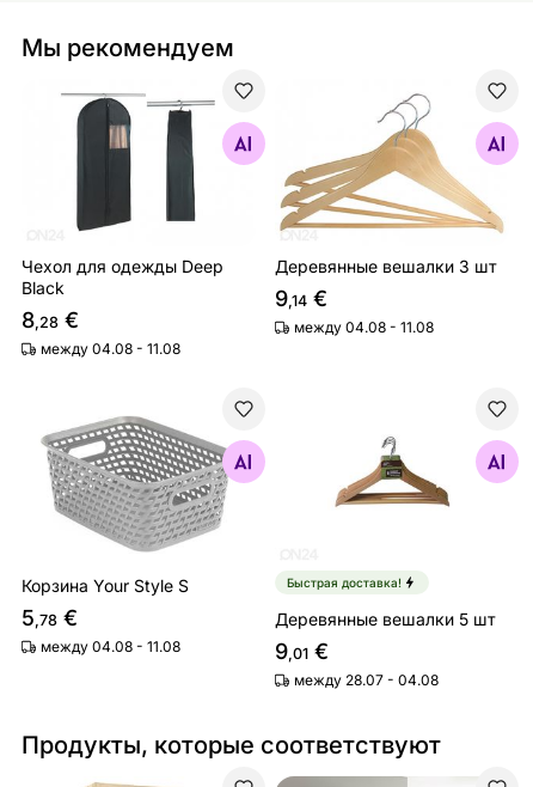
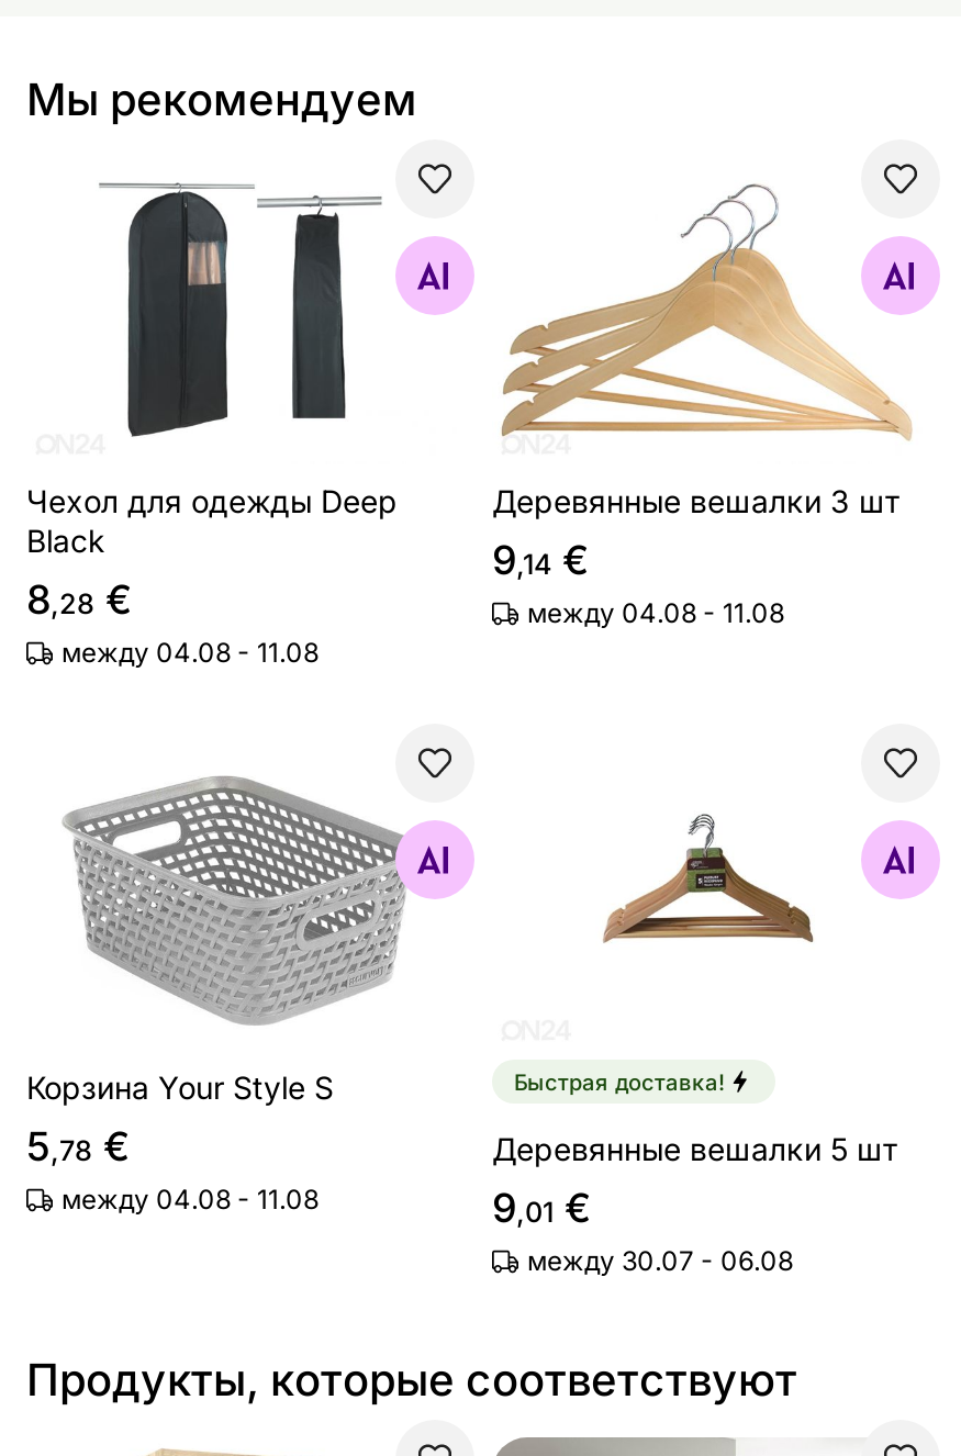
- между 28.07 - 04.08
+ между 30.07 - 06.08
